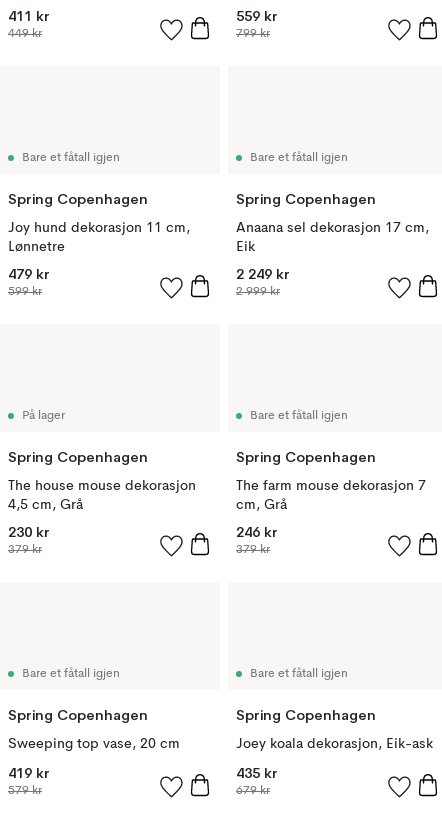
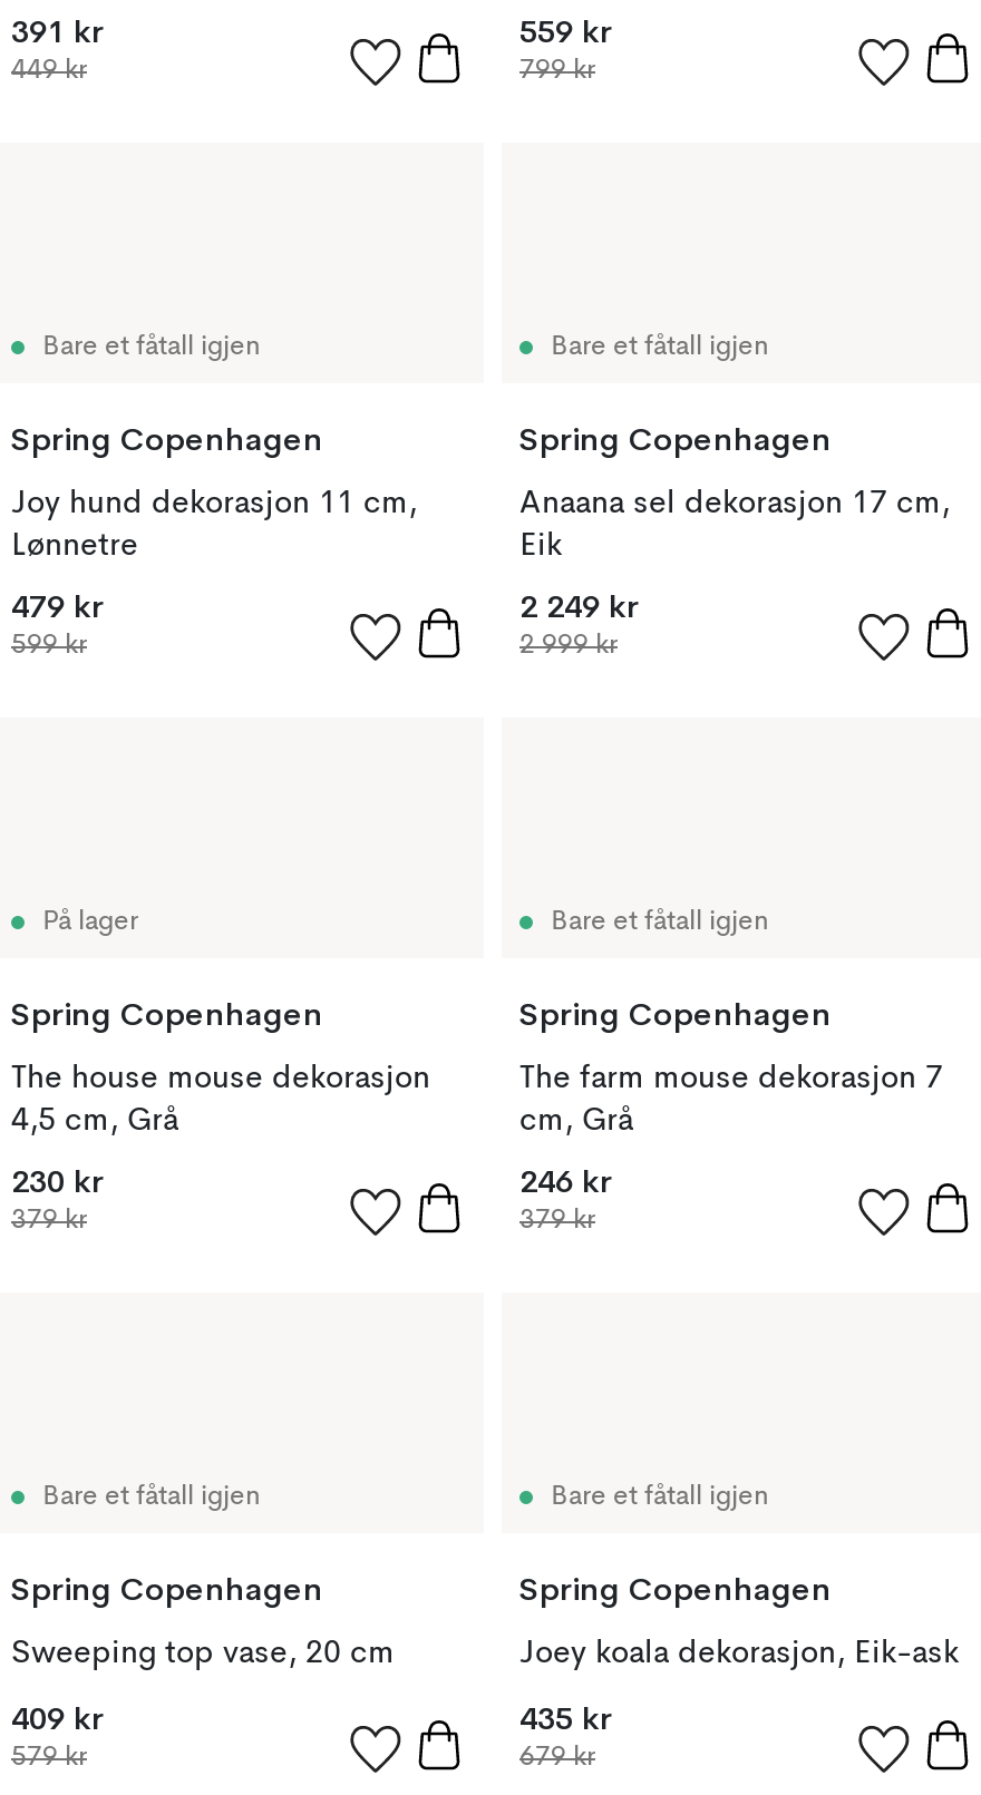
- 411 kr
+ 391 kr

- 419 kr
+ 409 kr
